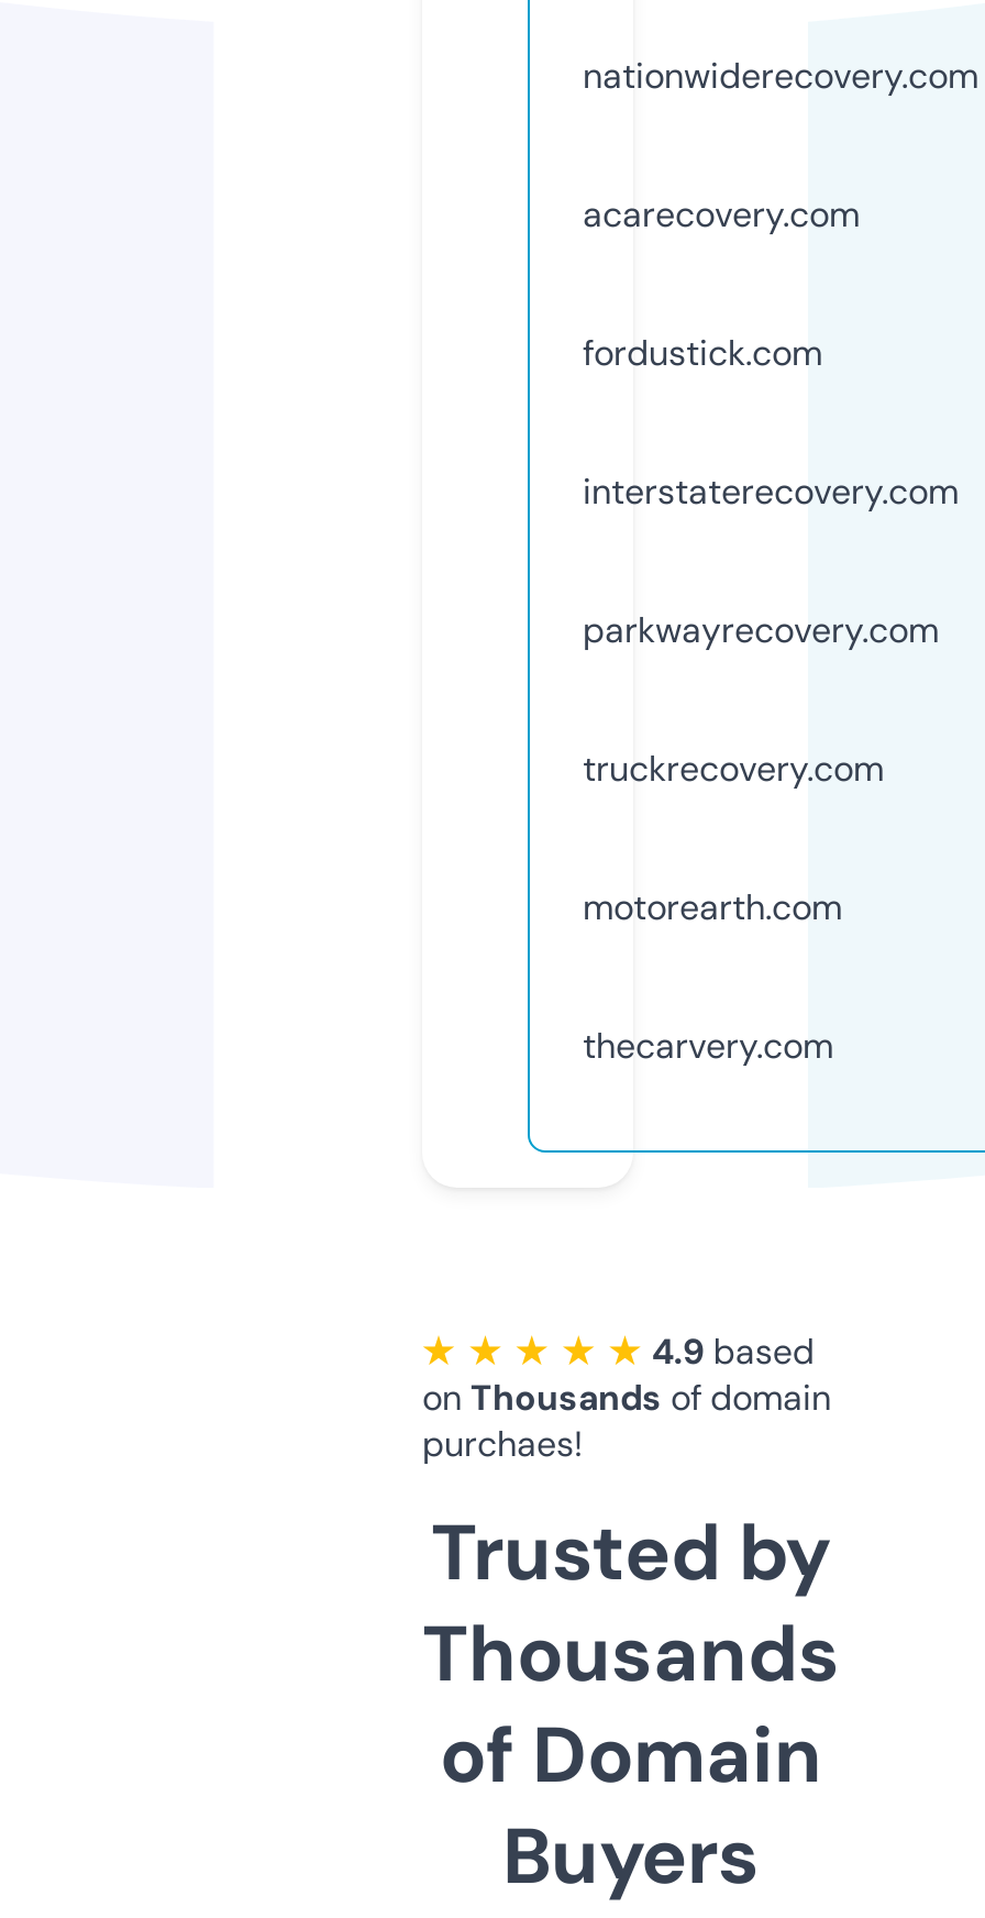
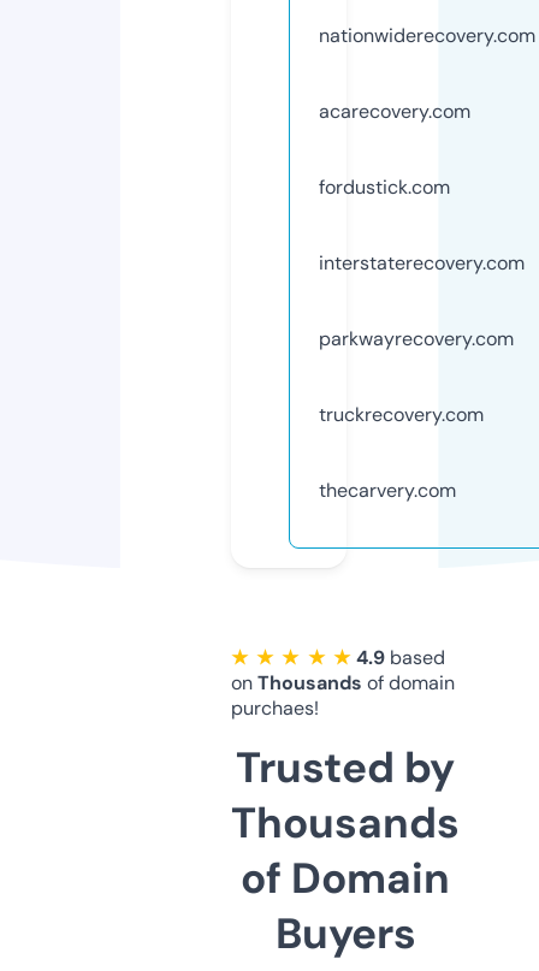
- motorearth.com
